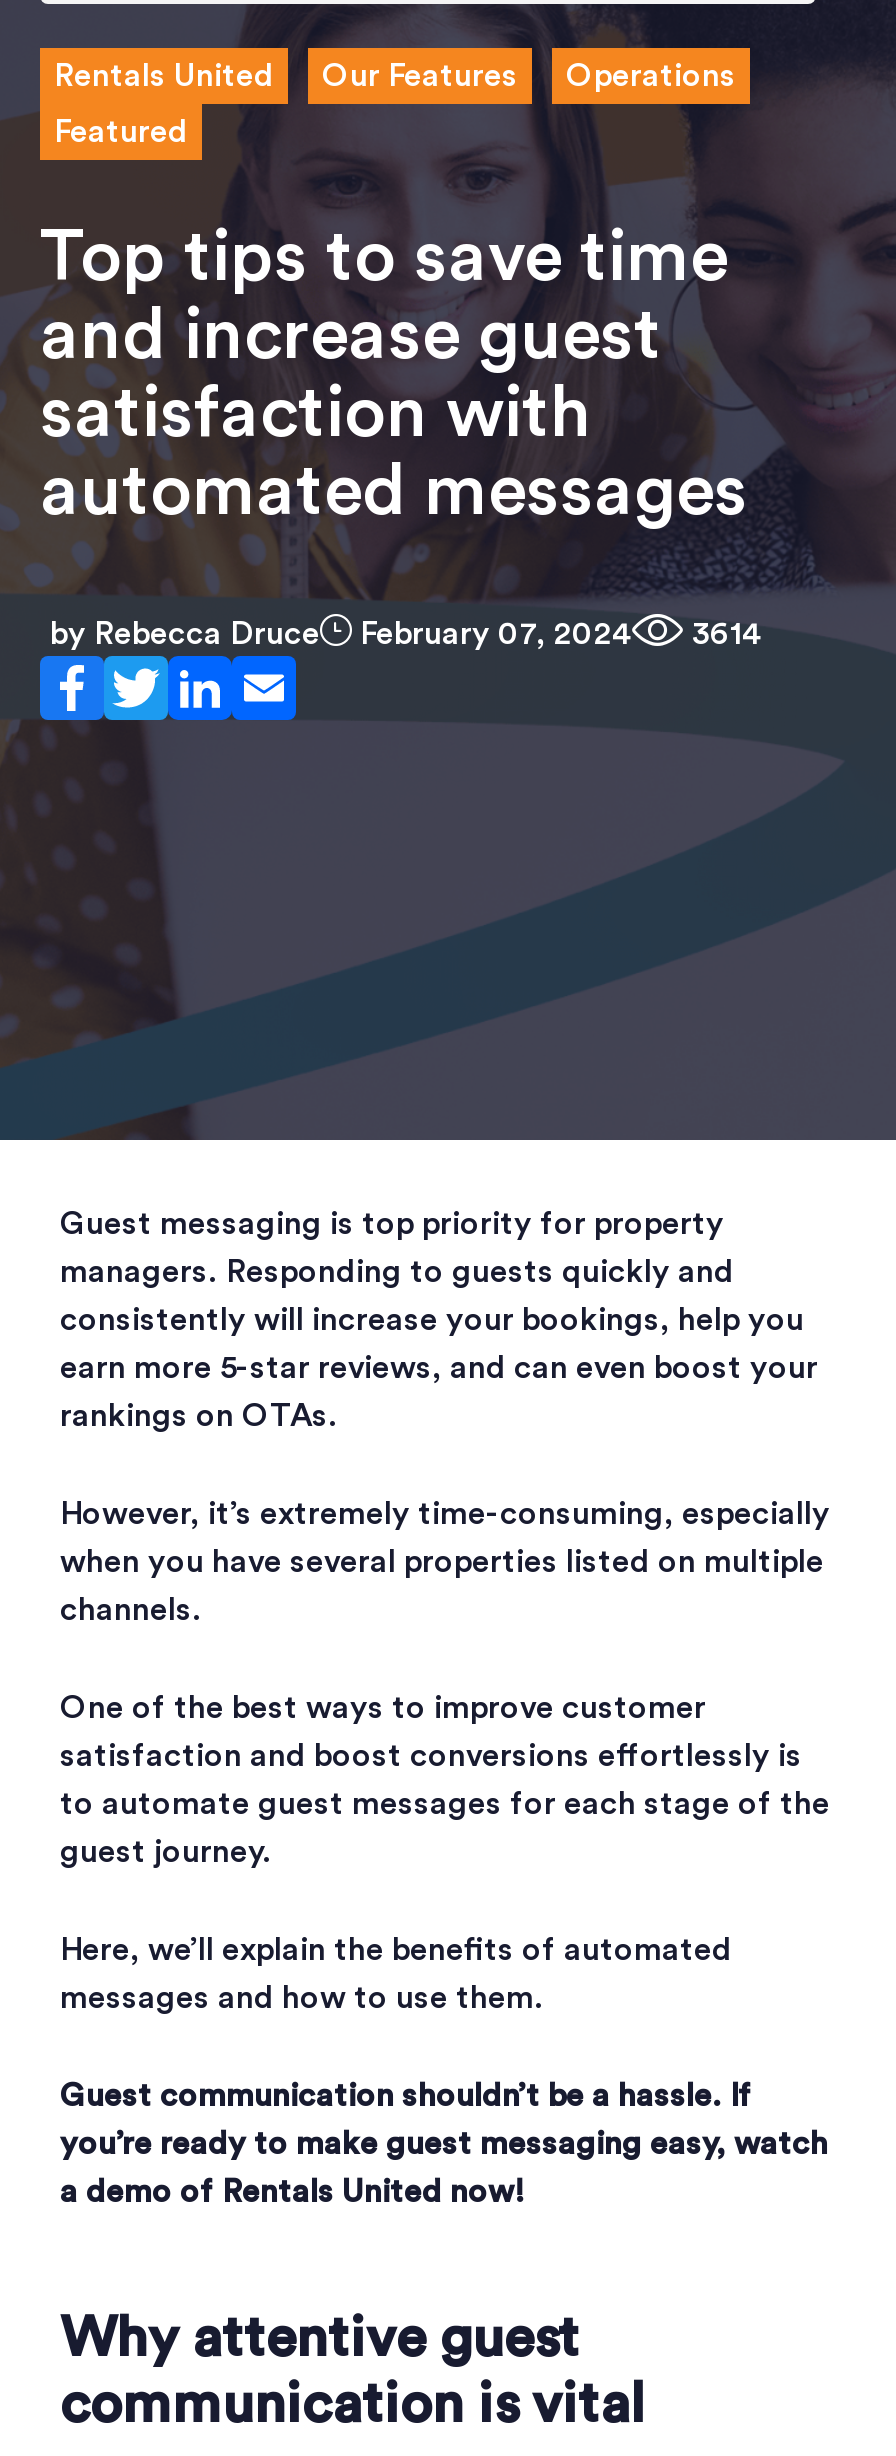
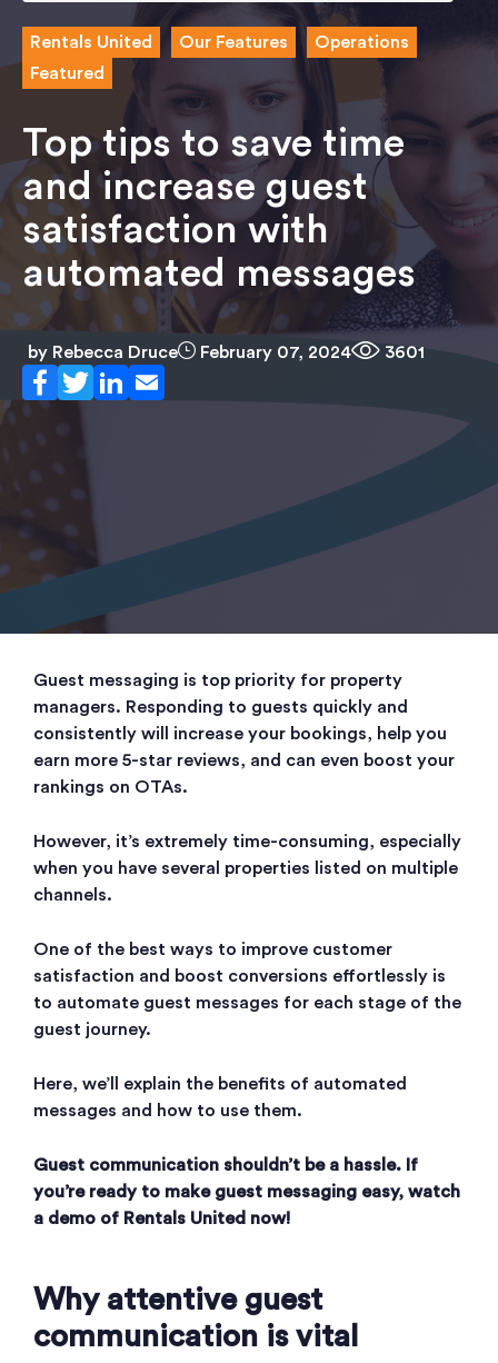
- by Rebecca Druce February 07, 2024 3614
+ by Rebecca Druce February 07, 2024 3601
